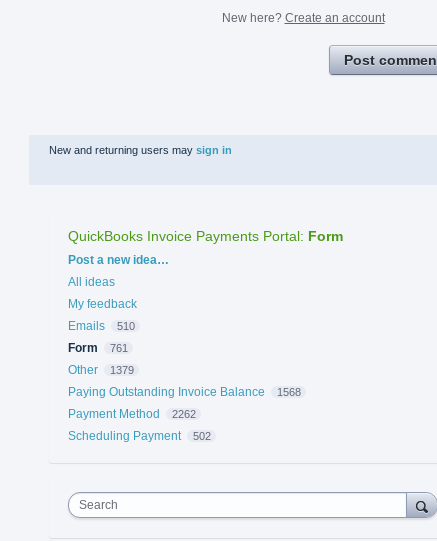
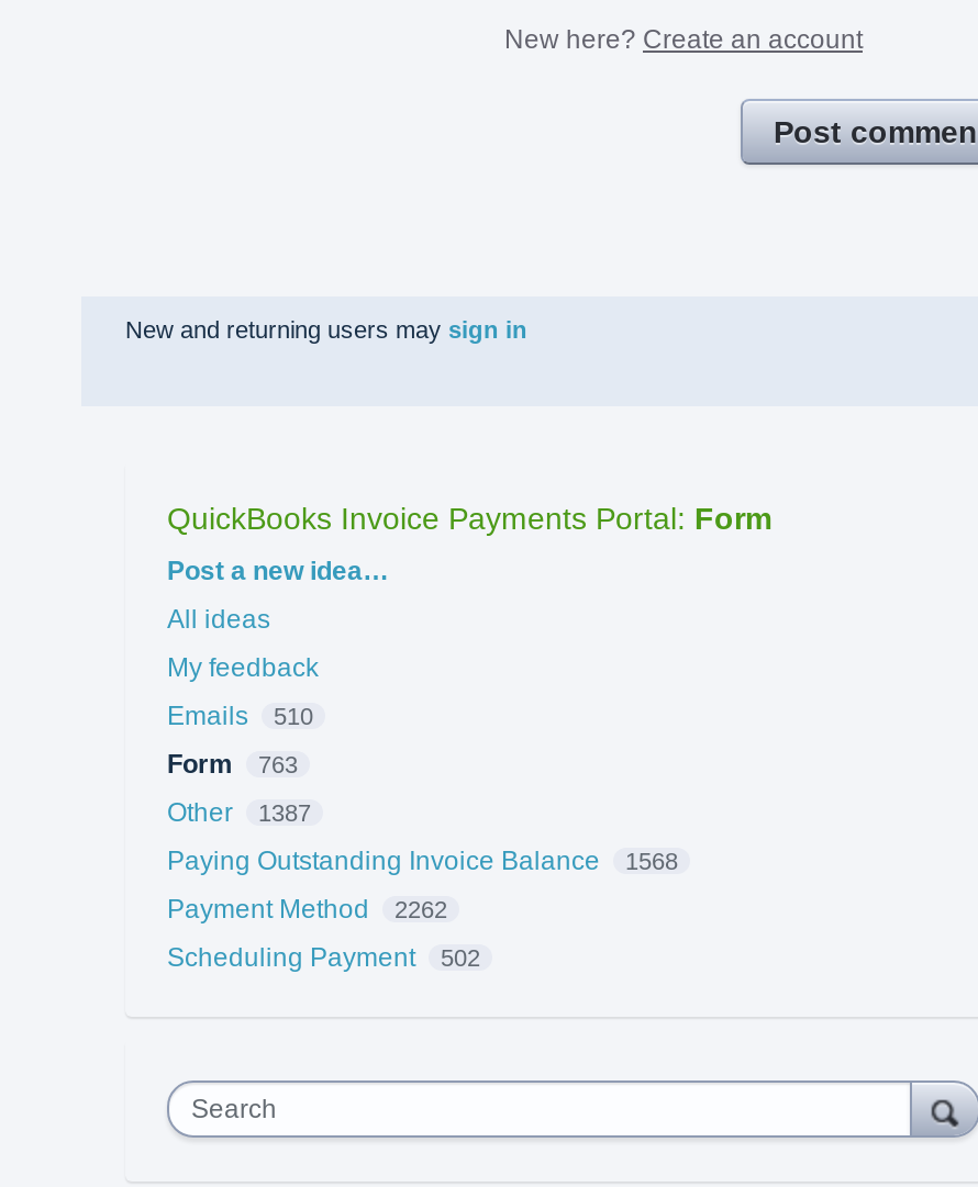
- Form 761
+ Form 763

- Other 1379
+ Other 1387
